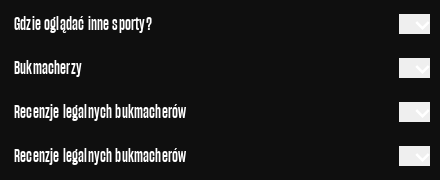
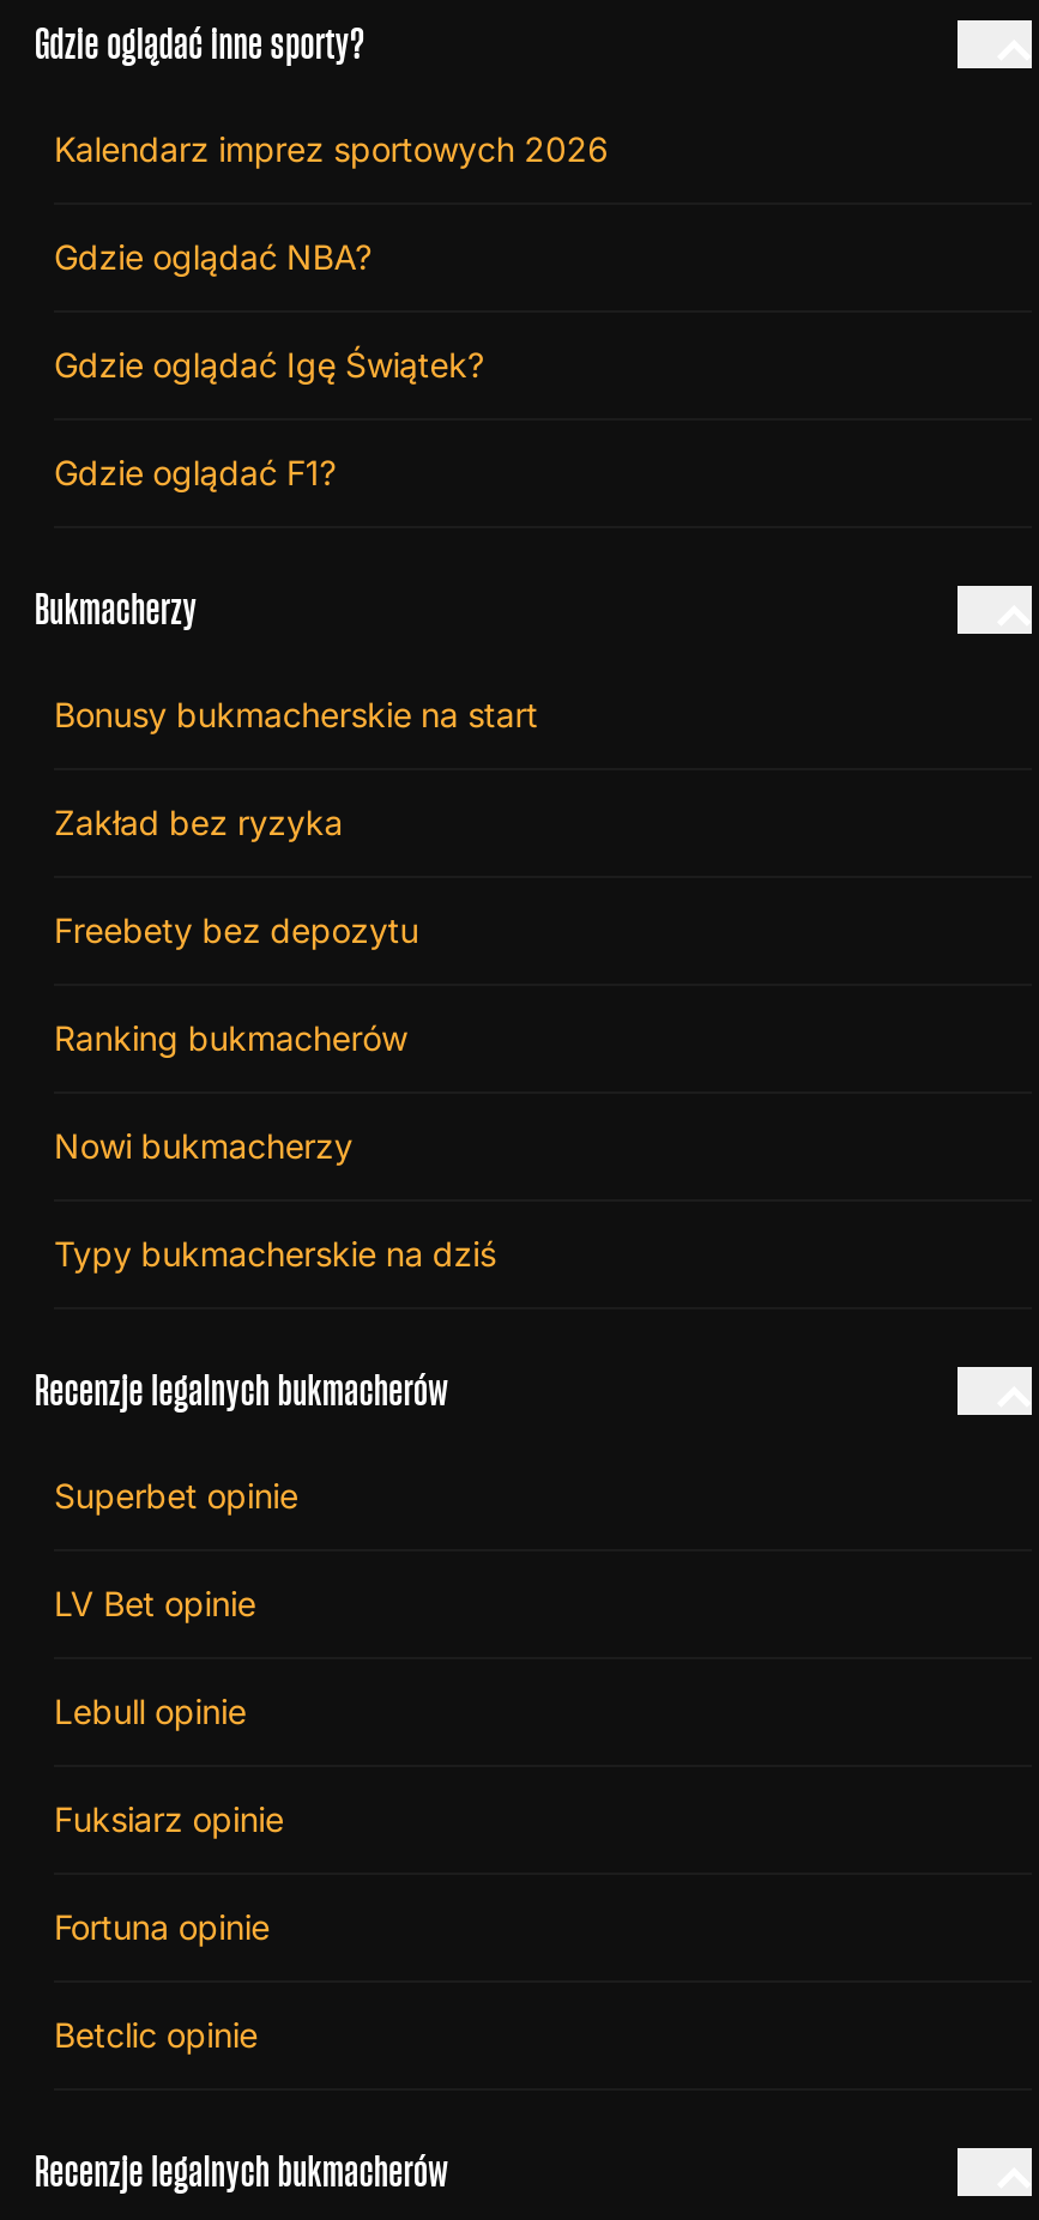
+ Kalendarz imprez sportowych 2026
+ Gdzie oglądać NBA?
+ Gdzie oglądać Igę Świątek?
+ Gdzie oglądać F1?

+ Bonusy bukmacherskie na start
+ Zakład bez ryzyka
+ Freebety bez depozytu
+ Ranking bukmacherów
+ Nowi bukmacherzy
+ Typy bukmacherskie na dziś

+ Superbet opinie
+ LV Bet opinie
+ Lebull opinie
+ Fuksiarz opinie
+ Fortuna opinie
+ Betclic opinie
